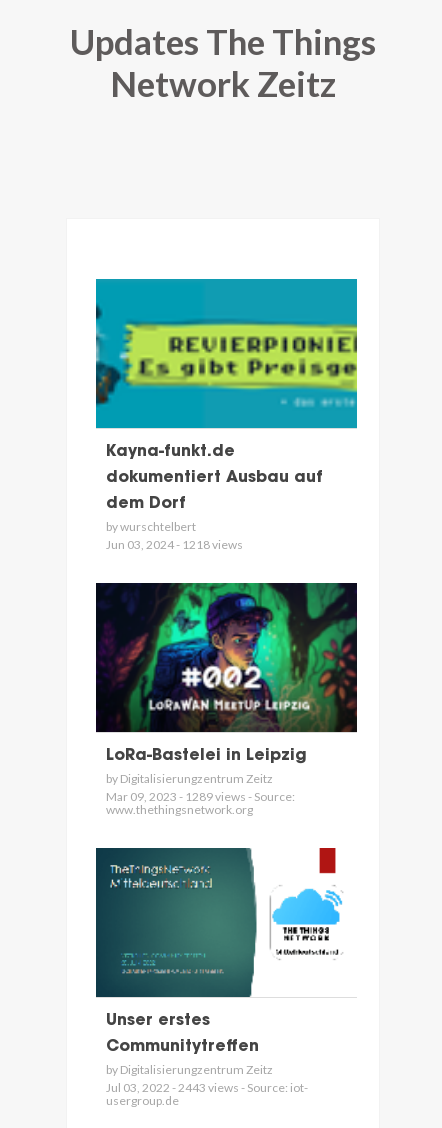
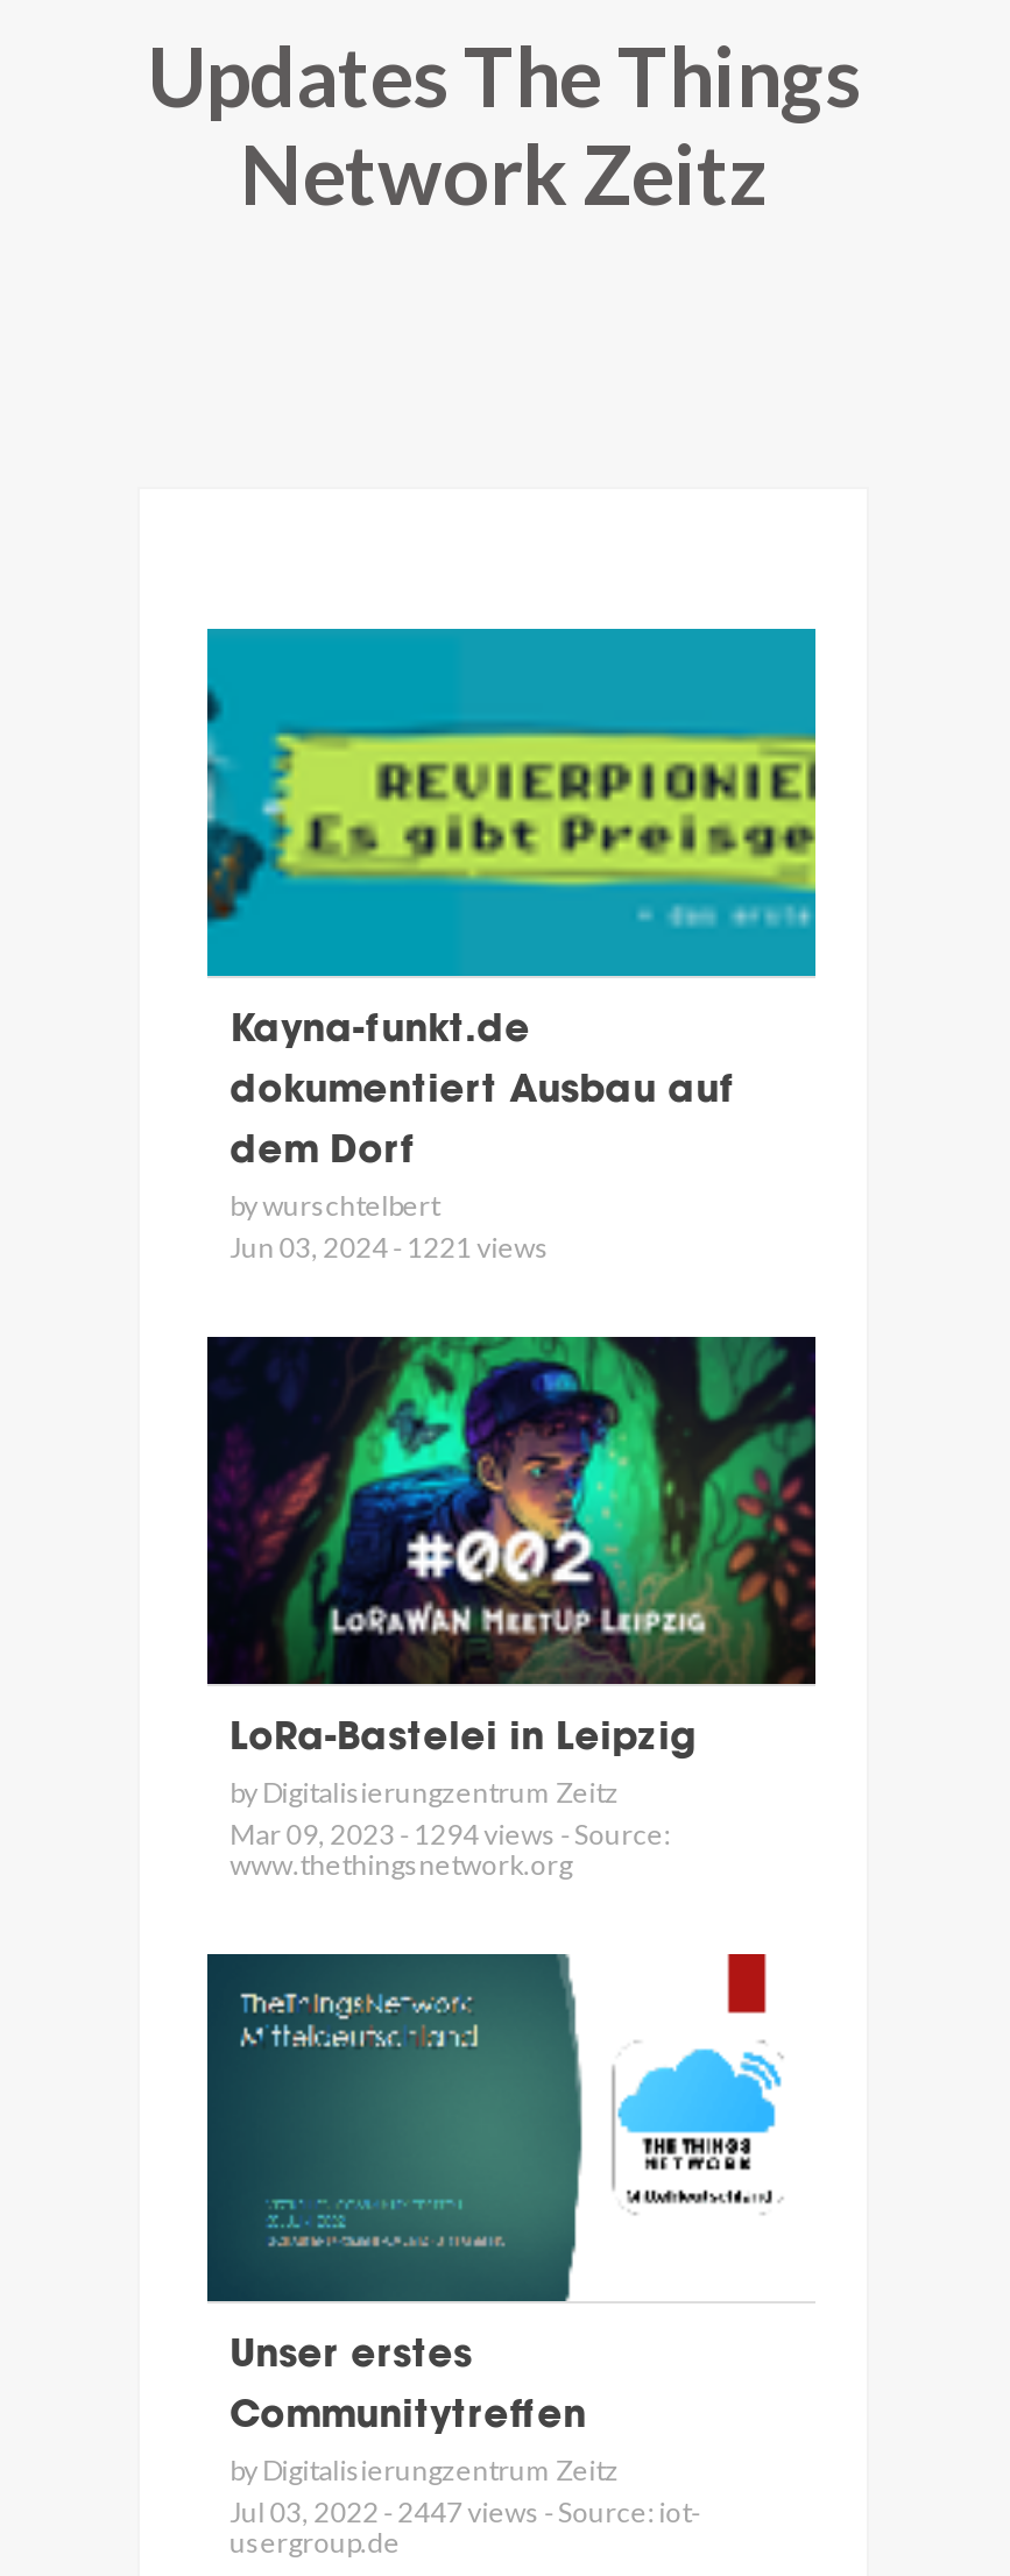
- Jun 03, 2024 - 1218 views
+ Jun 03, 2024 - 1221 views

- Mar 09, 2023 - 1289 views - Source:
+ Mar 09, 2023 - 1294 views - Source:

- Jul 03, 2022 - 2443 views - Source: iot-
+ Jul 03, 2022 - 2447 views - Source: iot-
